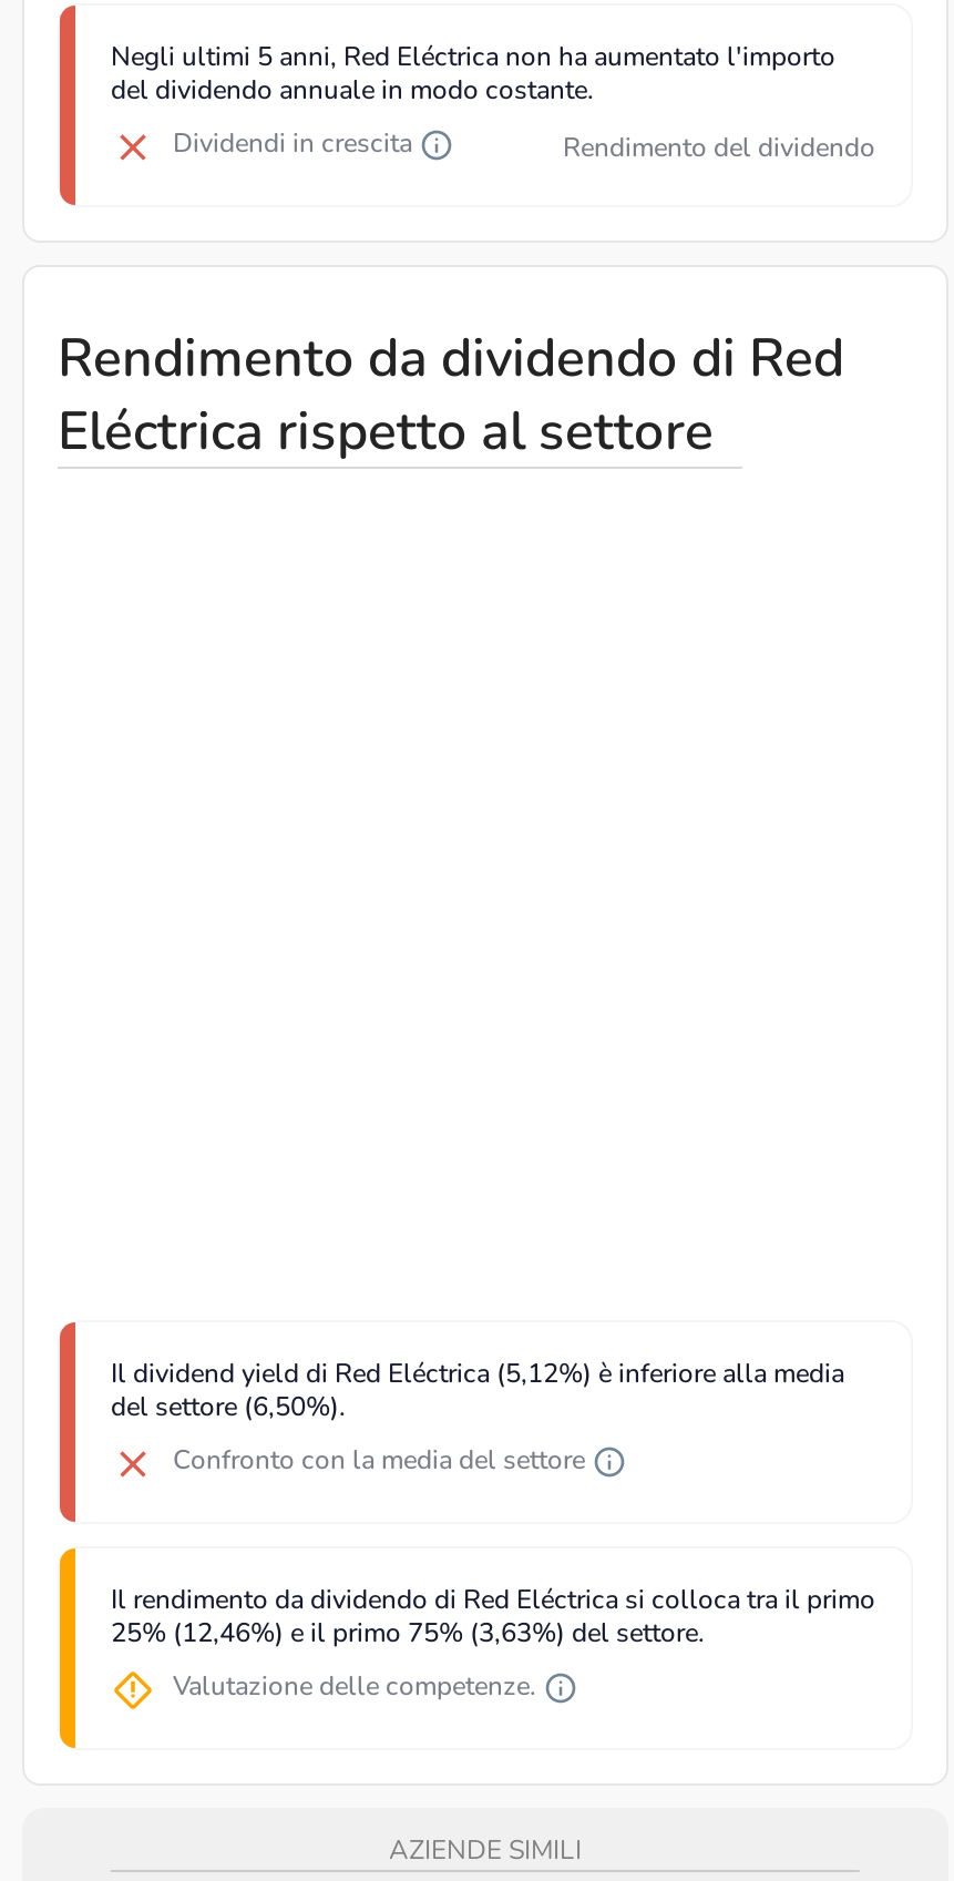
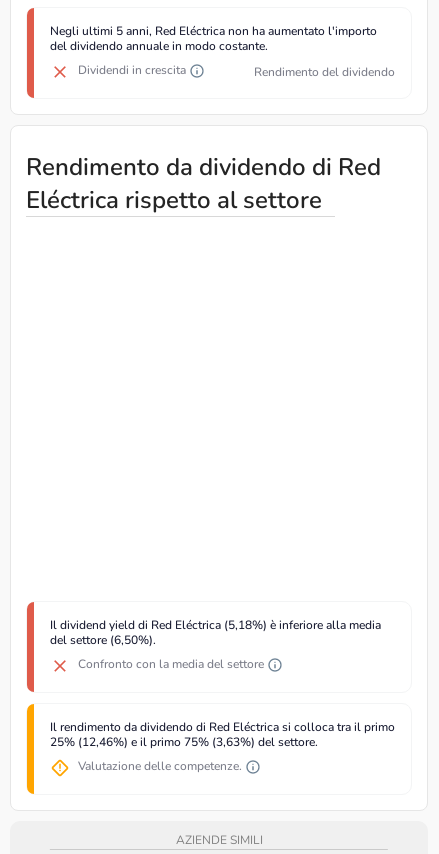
- Il dividend yield di Red Eléctrica (5,12%) è inferiore alla media
+ Il dividend yield di Red Eléctrica (5,18%) è inferiore alla media
